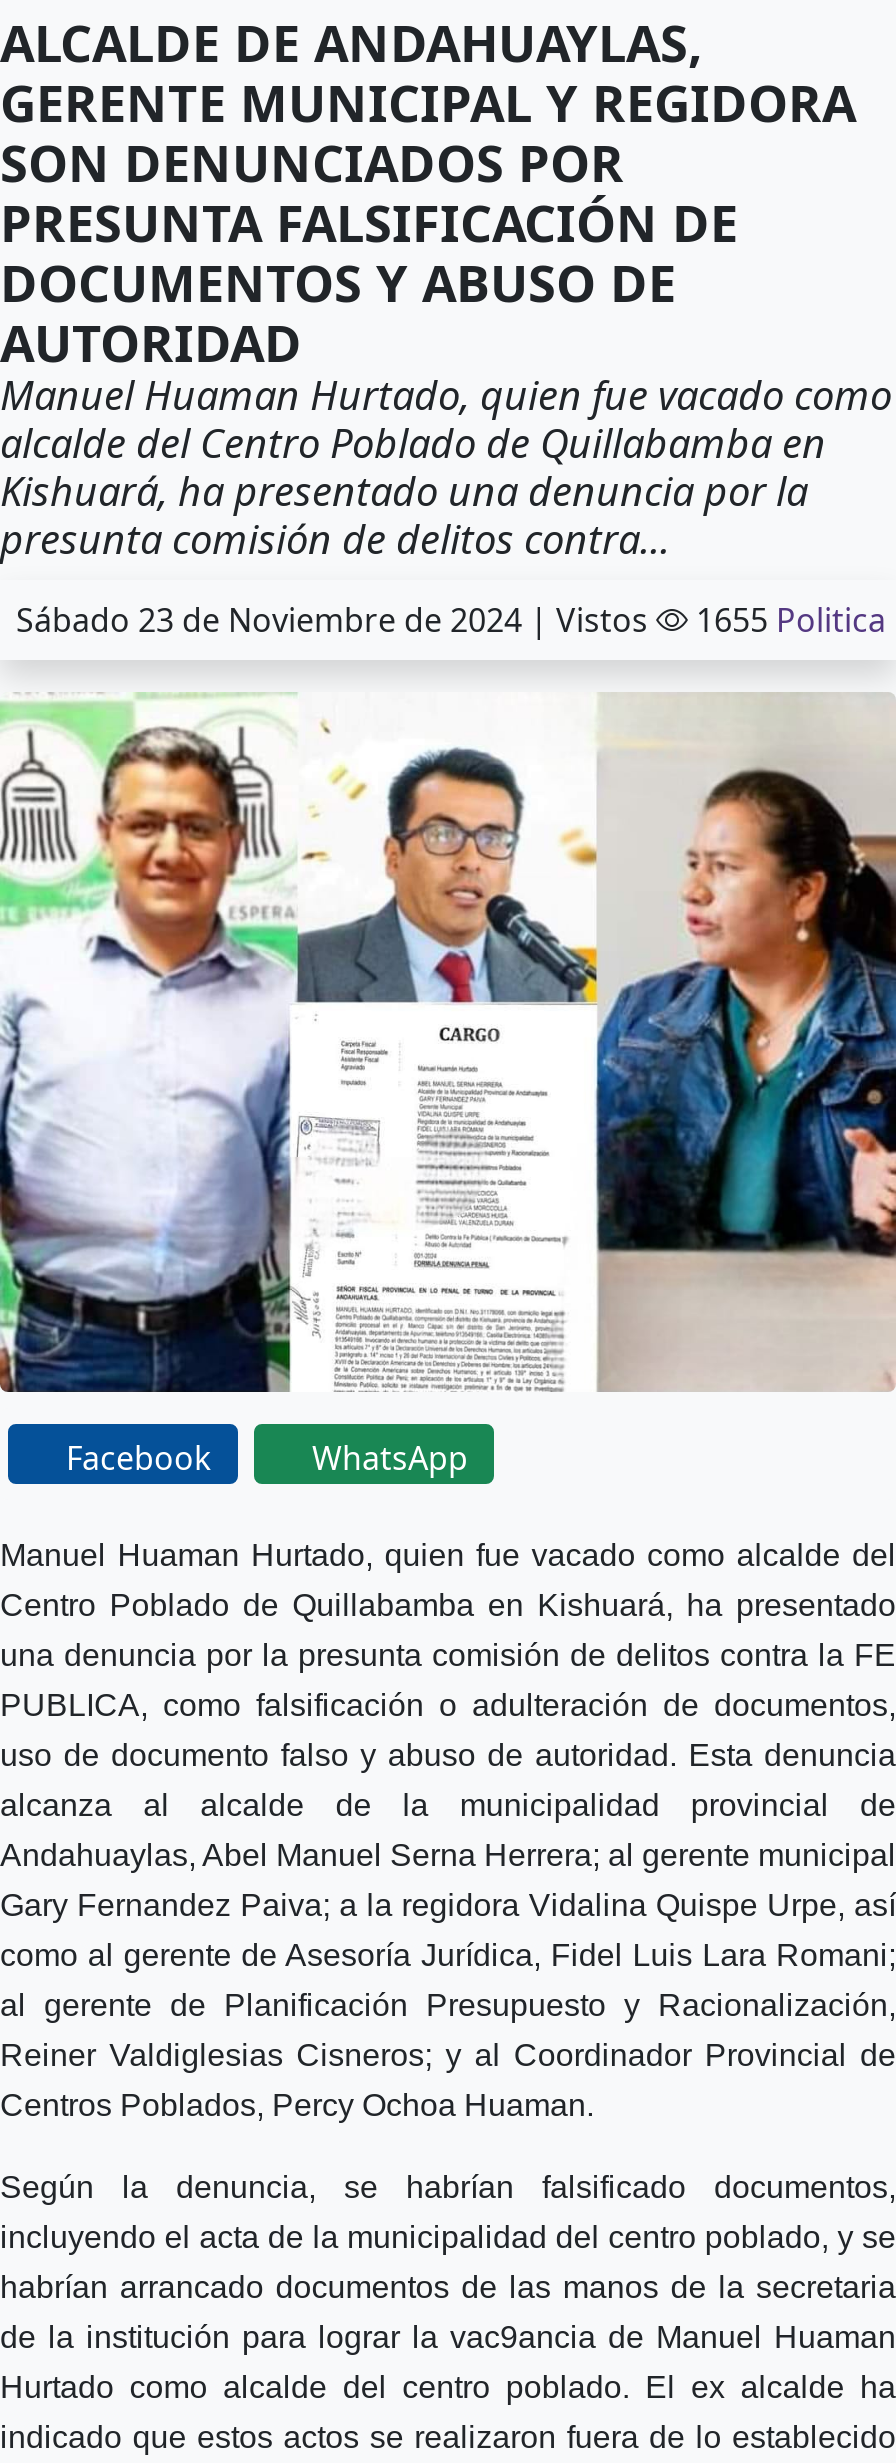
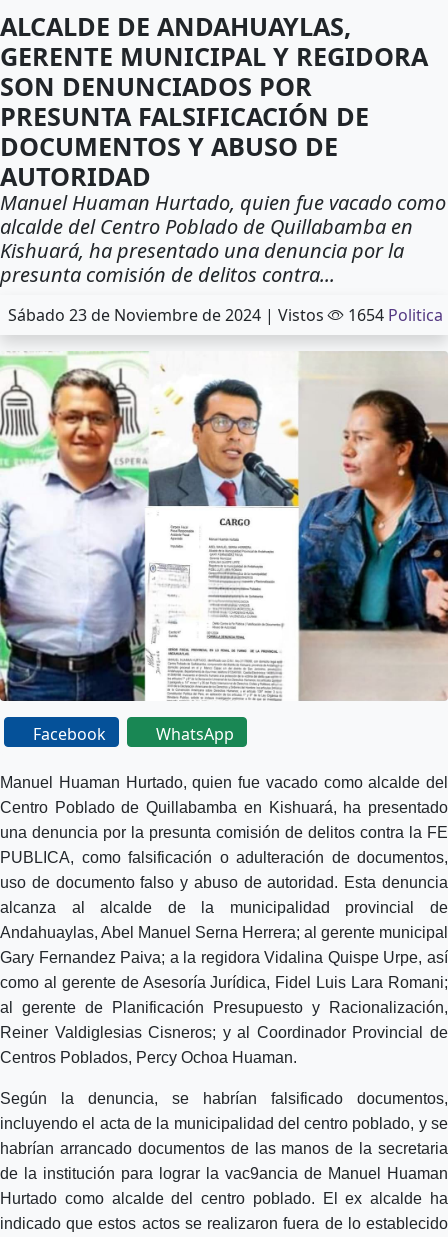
- 1655 Politica
+ 1654 Politica
